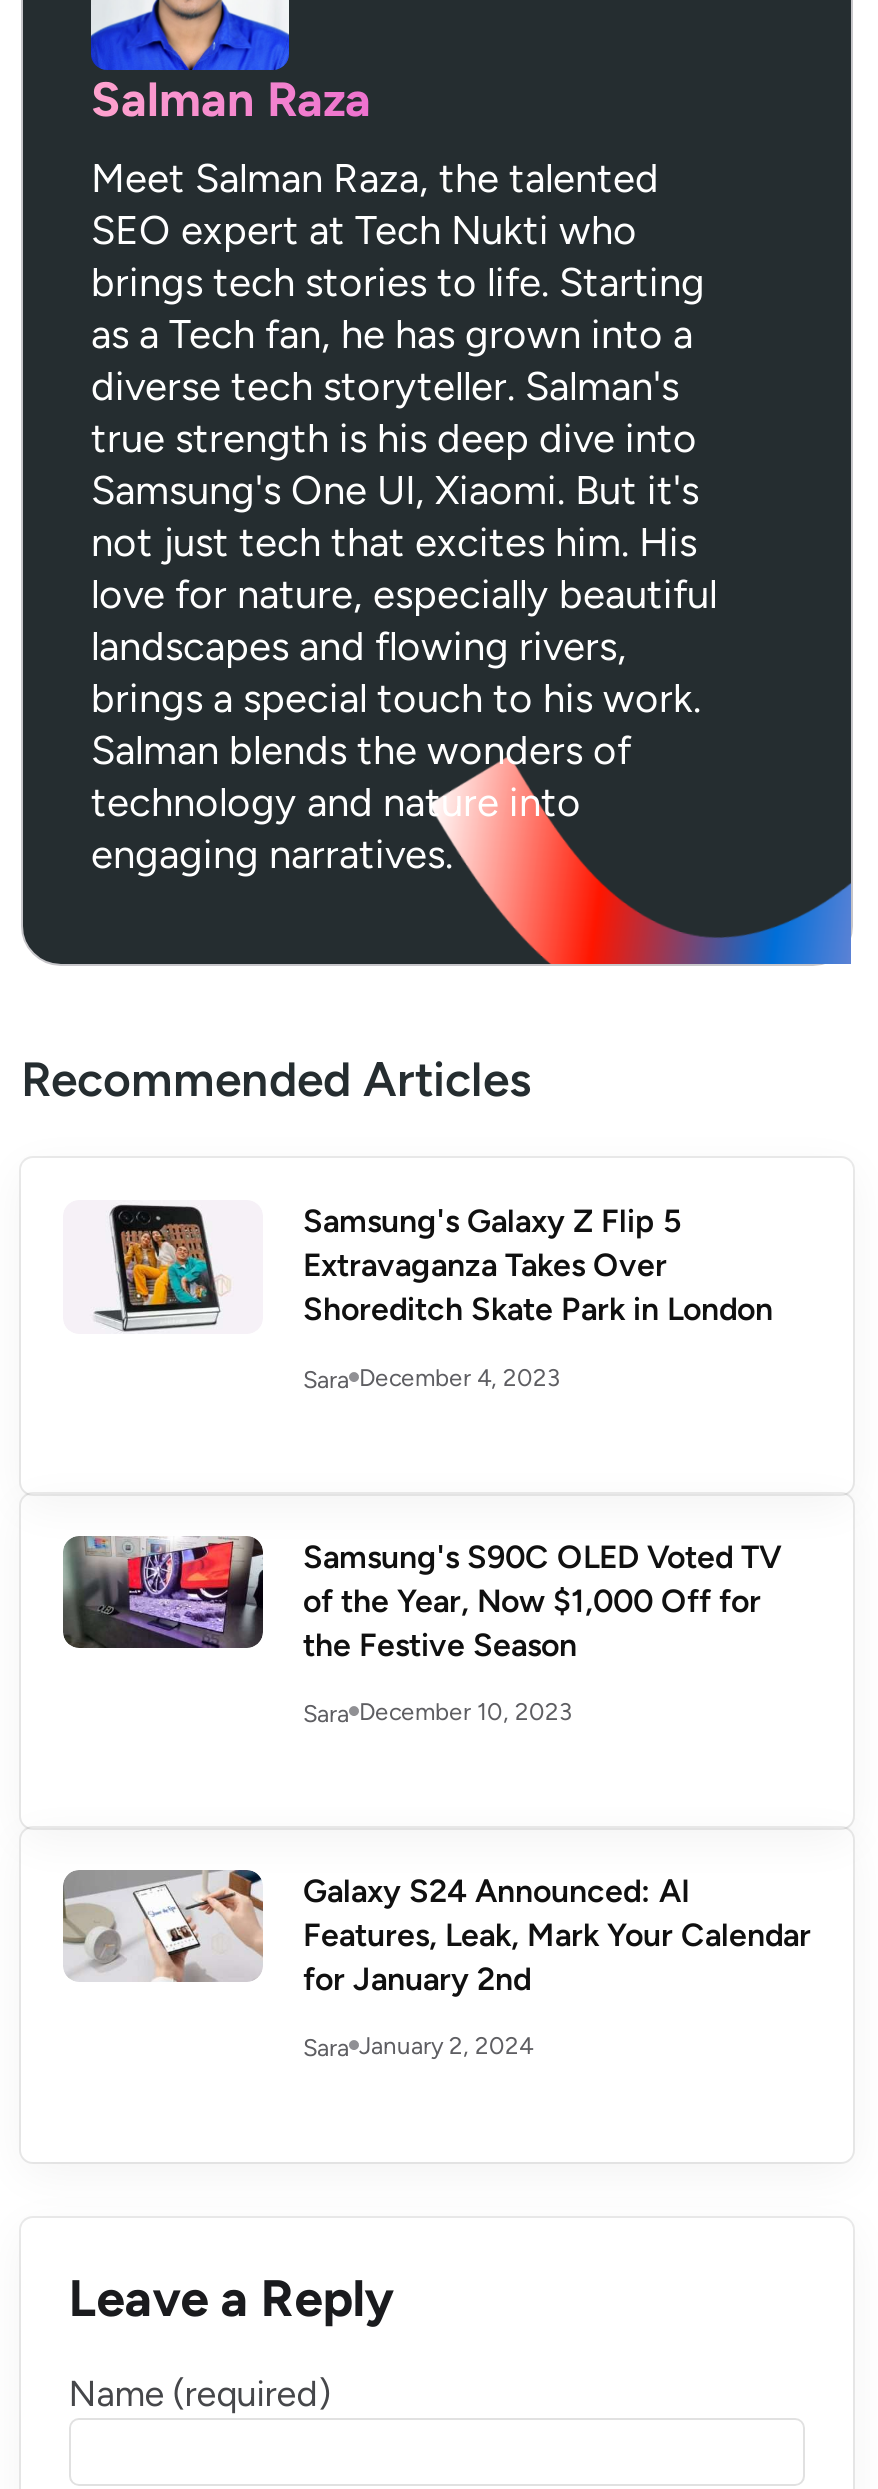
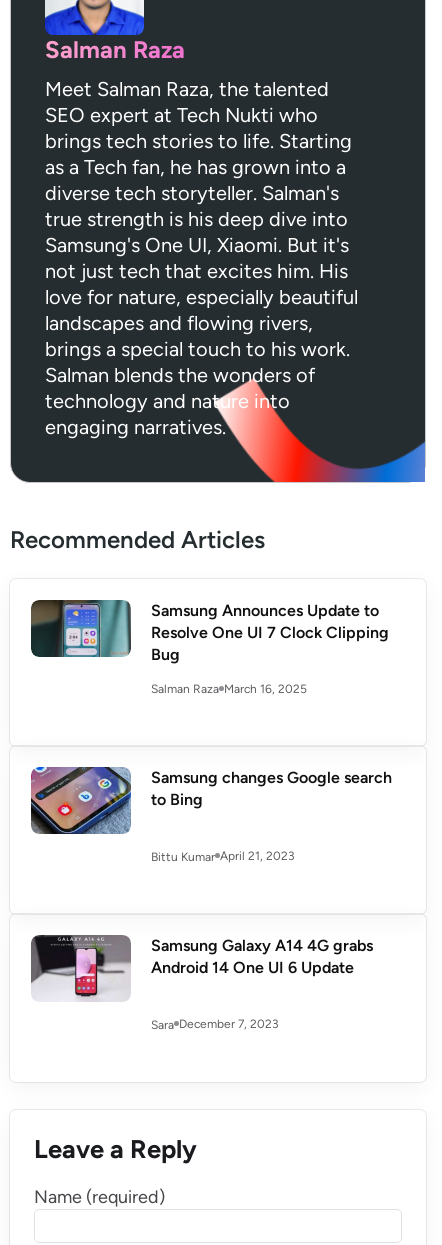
- [image]
- Samsung's Galaxy Z Flip 5
- Extravaganza Takes Over
- Shoreditch Skate Park in London
+ [image]
+ Samsung Announces Update to
+ Resolve One UI 7 Clock Clipping
+ Bug

- Sara December 4, 2023
+ Salman Raza March 16, 2025

- [image]
- Samsung's S90C OLED Voted TV
- of the Year, Now $1,000 Off for
- the Festive Season
+ [image]
+ Samsung changes Google search
+ to Bing

- Sara December 10, 2023
+ Bittu Kumar April 21, 2023

- [image]
- Galaxy S24 Announced: AI
- Features, Leak, Mark Your Calendar
- for January 2nd
+ [image]
+ Samsung Galaxy A14 4G grabs
+ Android 14 One UI 6 Update

- Sara January 2, 2024
+ Sara December 7, 2023
